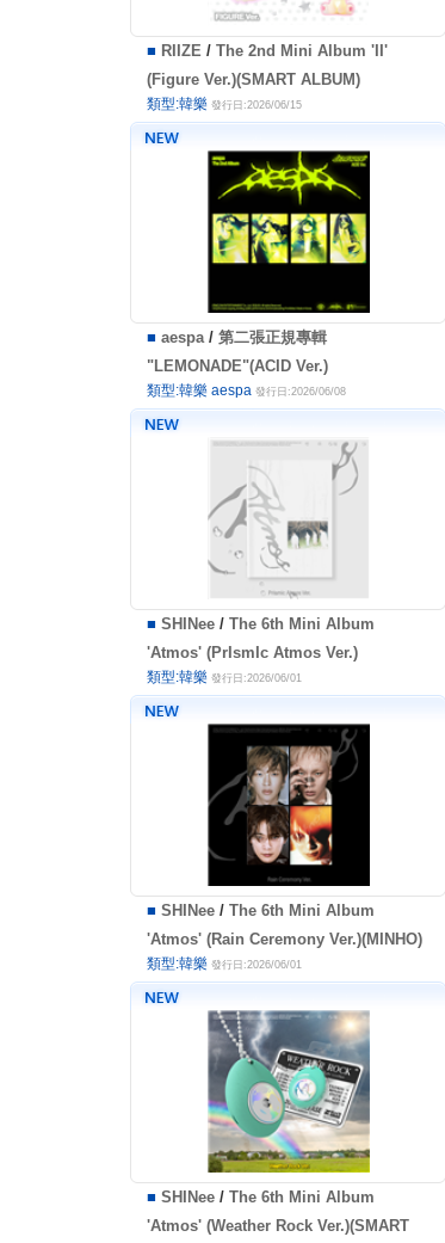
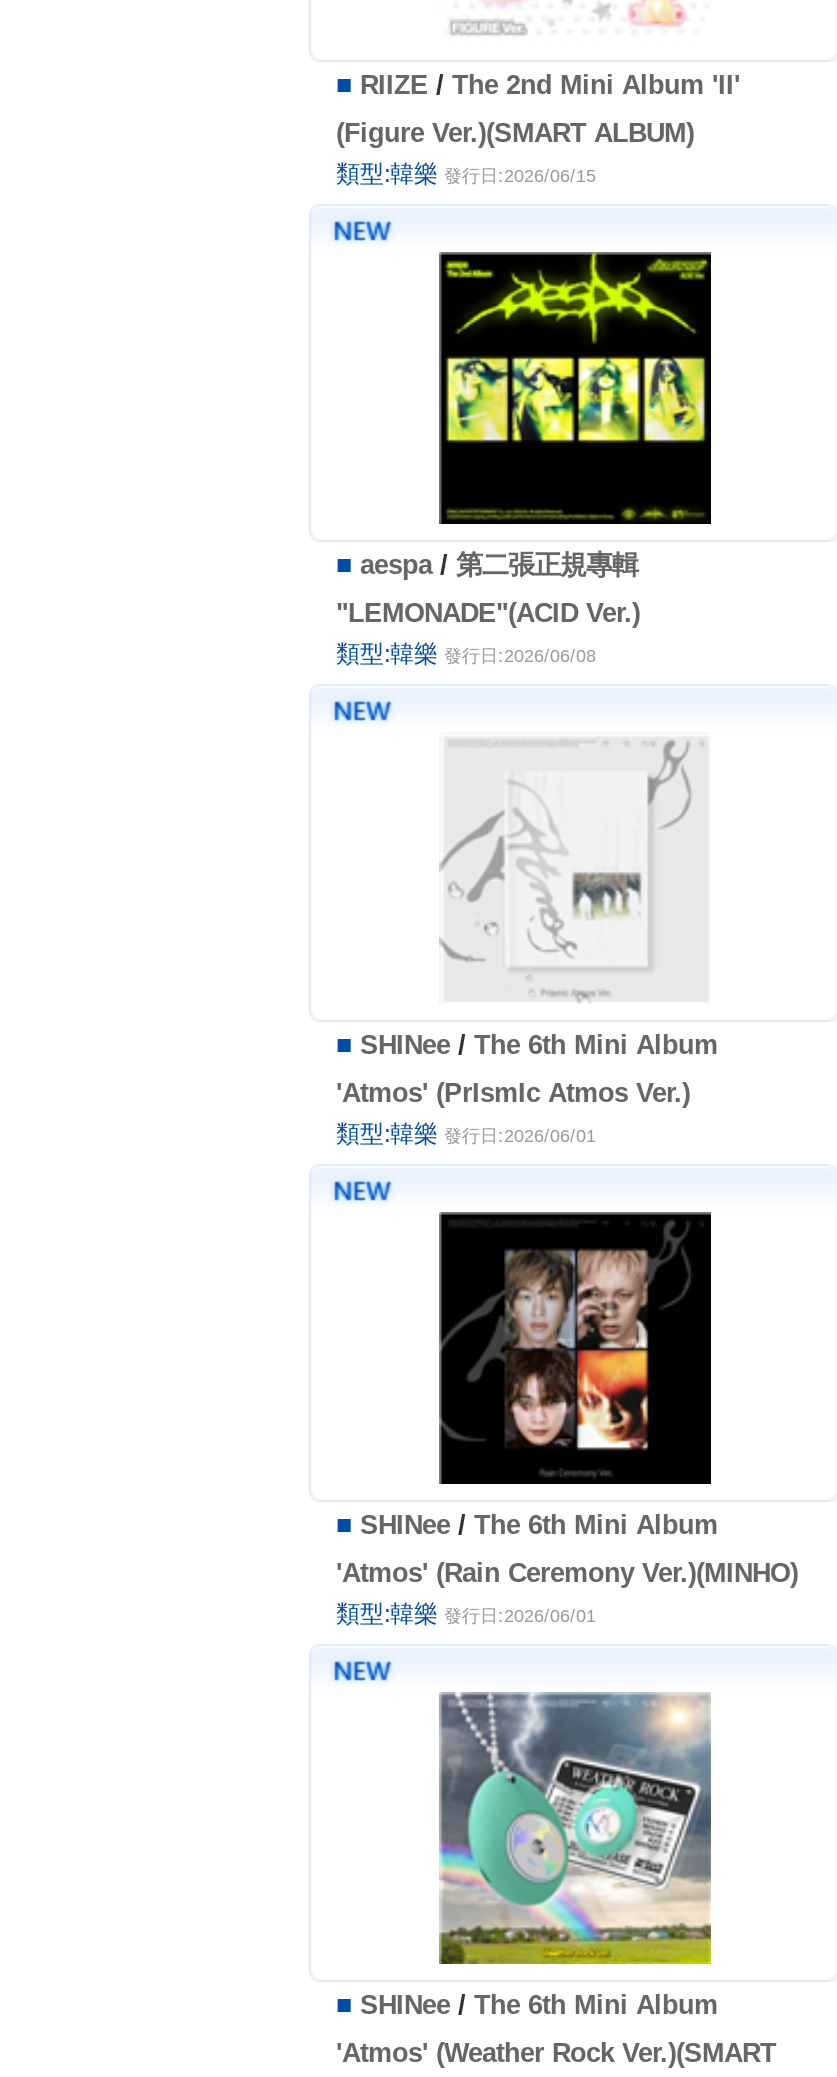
- 類型:韓樂 aespa發行日:2026/06/08
+ 類型:韓樂發行日:2026/06/08
